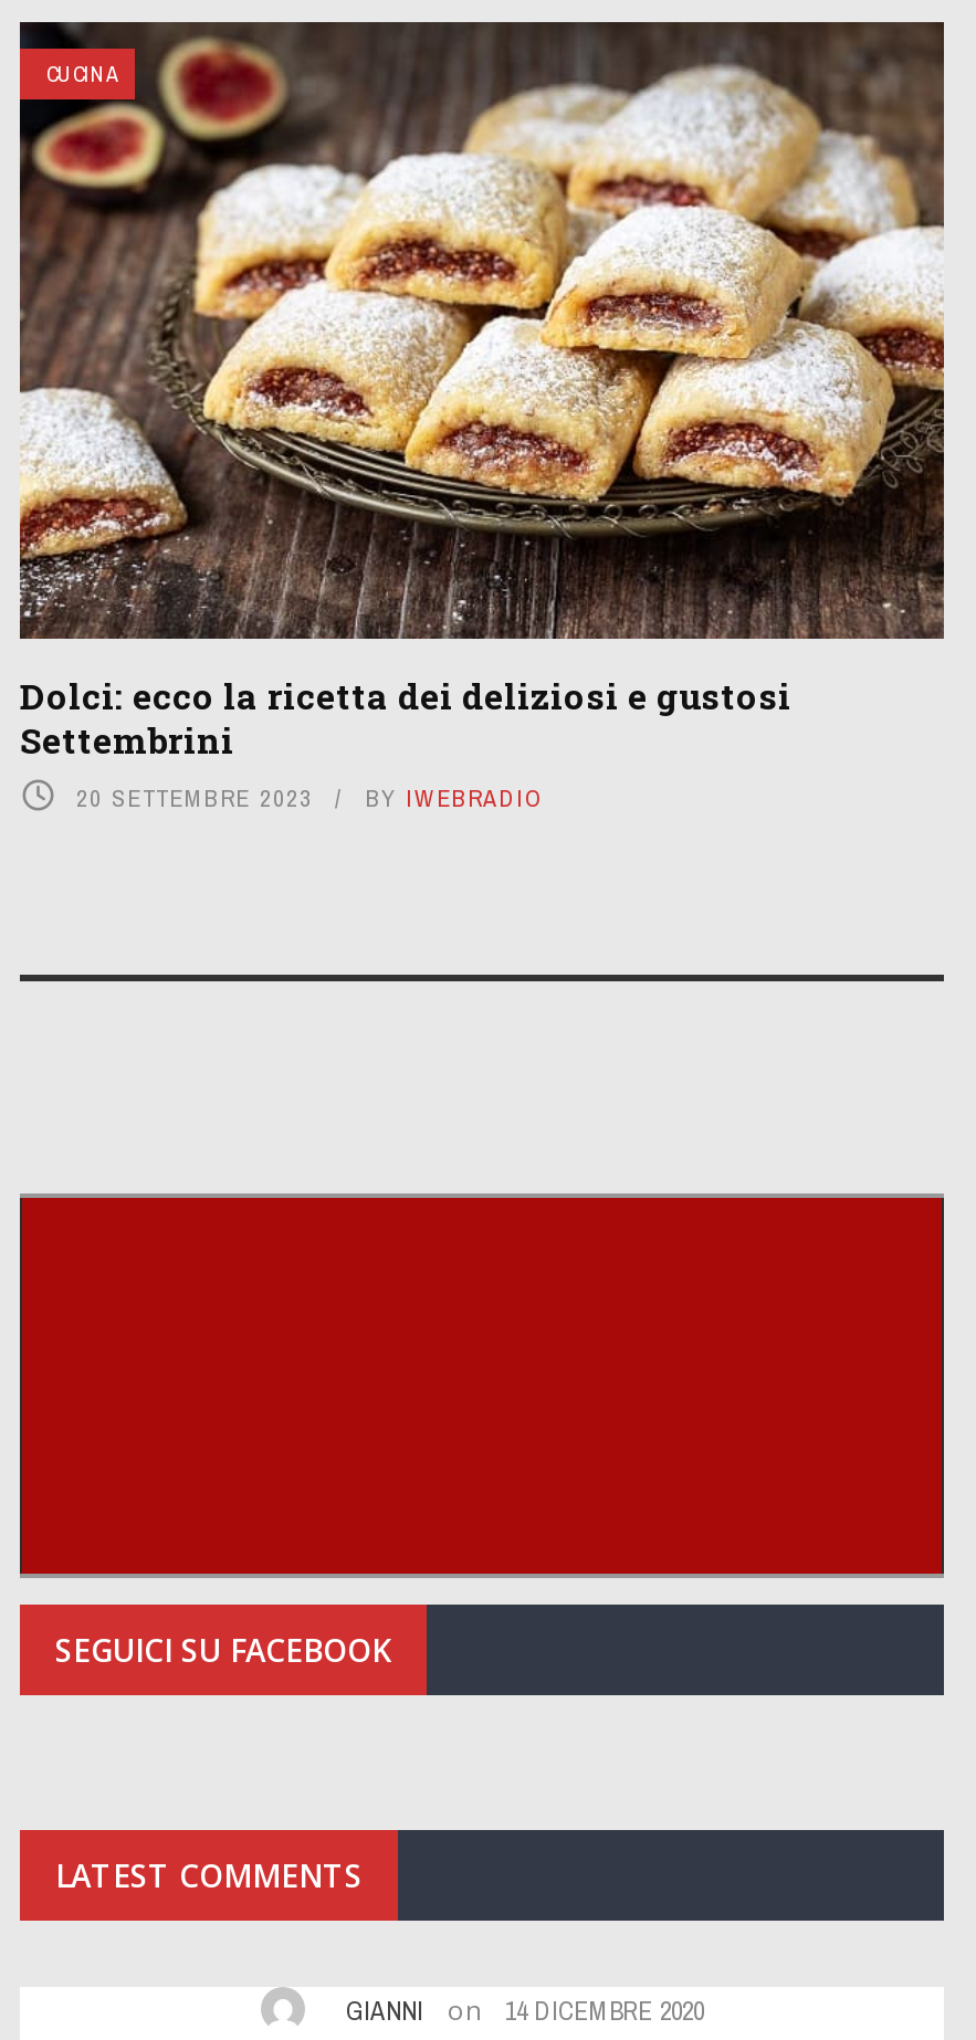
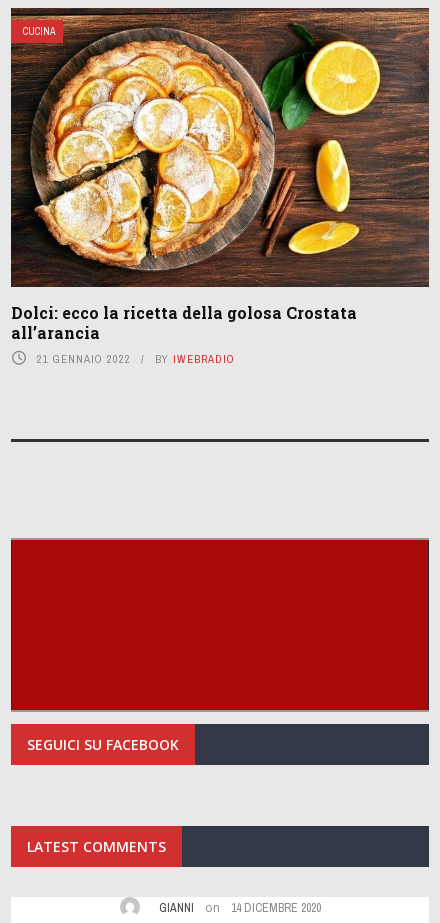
- [image]
- Dolci: ecco la ricetta dei deliziosi e gustosi
- Settembrini
- 20 SETTEMBRE 2023
+ [image]
+ Dolci: ecco la ricetta della golosa Crostata
+ all’arancia
+ 21 GENNAIO 2022
